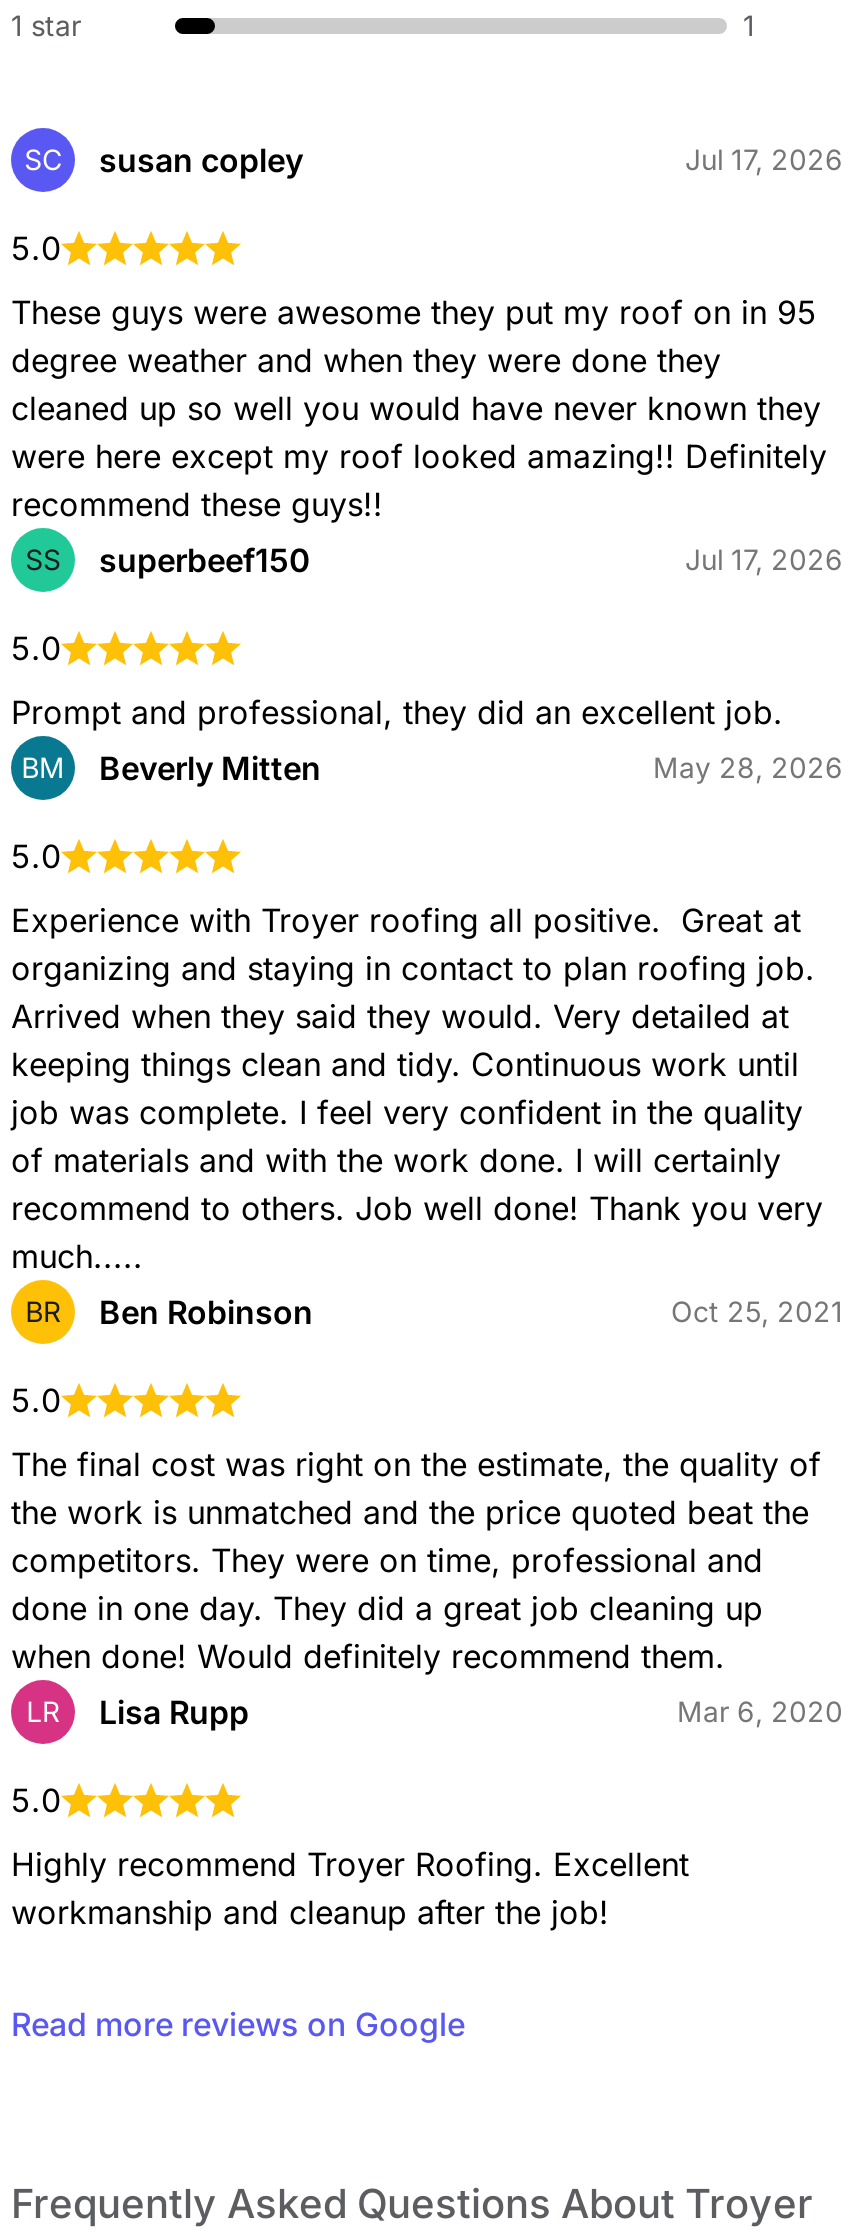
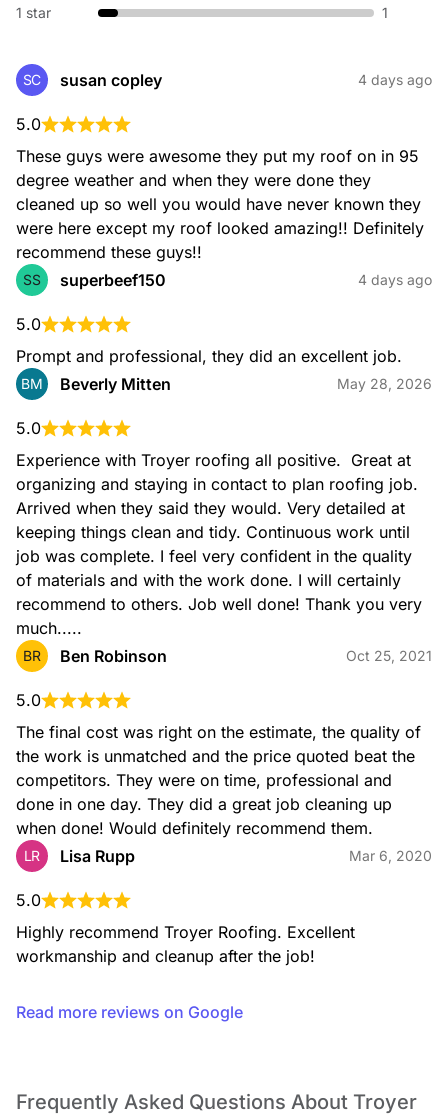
- Jul 17, 2026
+ 4 days ago

- Jul 17, 2026
+ 4 days ago
